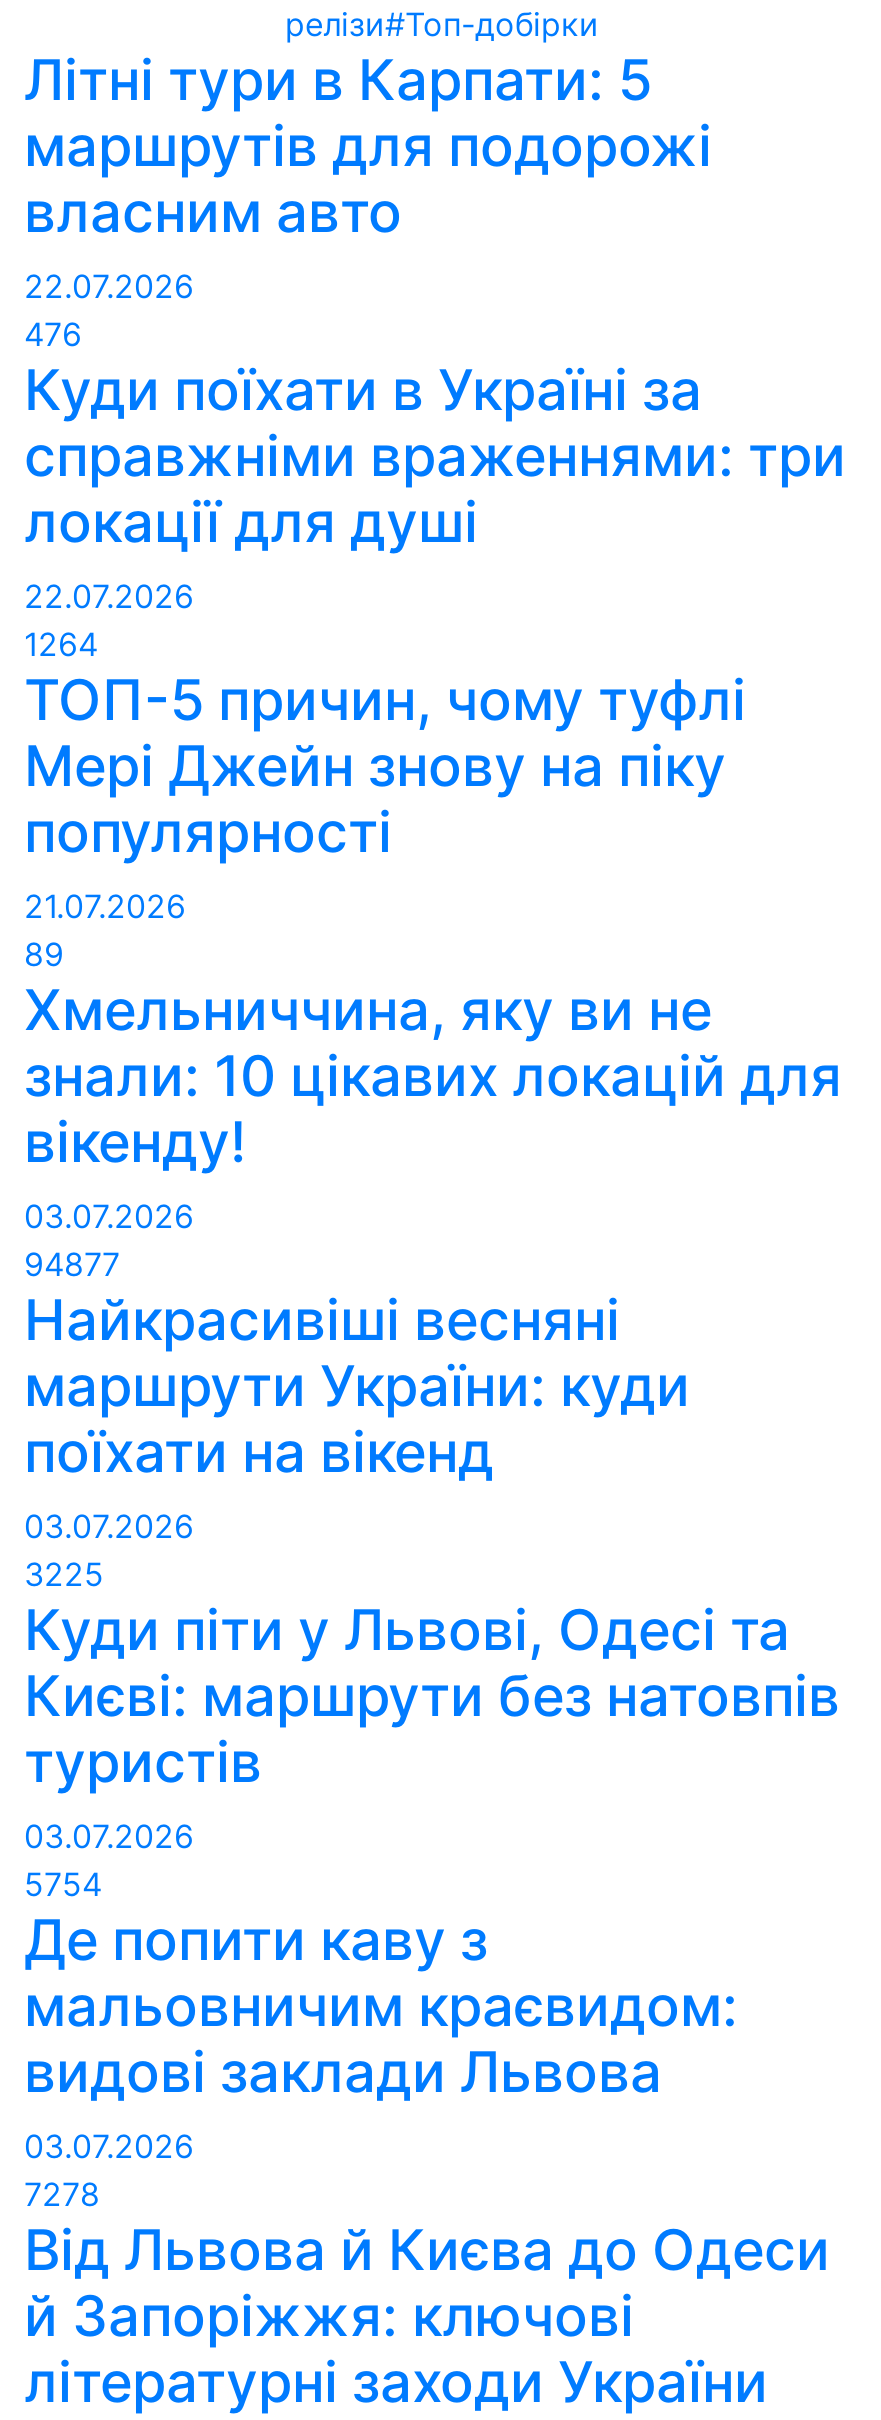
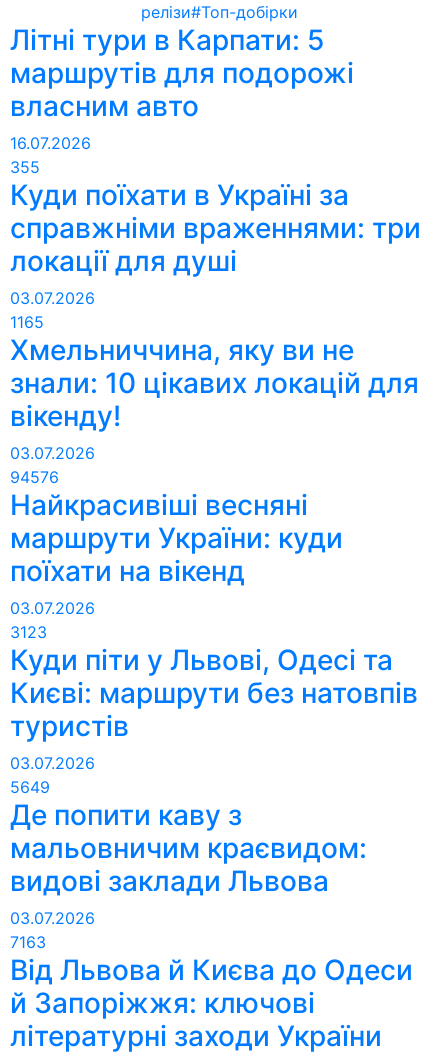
- 22.07.2026
+ 16.07.2026

- 476
+ 355

- 22.07.2026
- 1264
- ТОП-5 причин, чому туфлі
- Мері Джейн знову на піку
- популярності
- 21.07.2026
- 89
+ 03.07.2026
+ 1165

- 94877
+ 94576

- 3225
+ 3123

- 5754
+ 5649

- 7278
+ 7163
